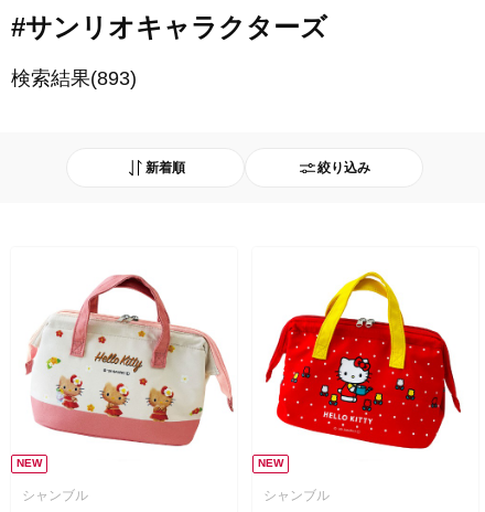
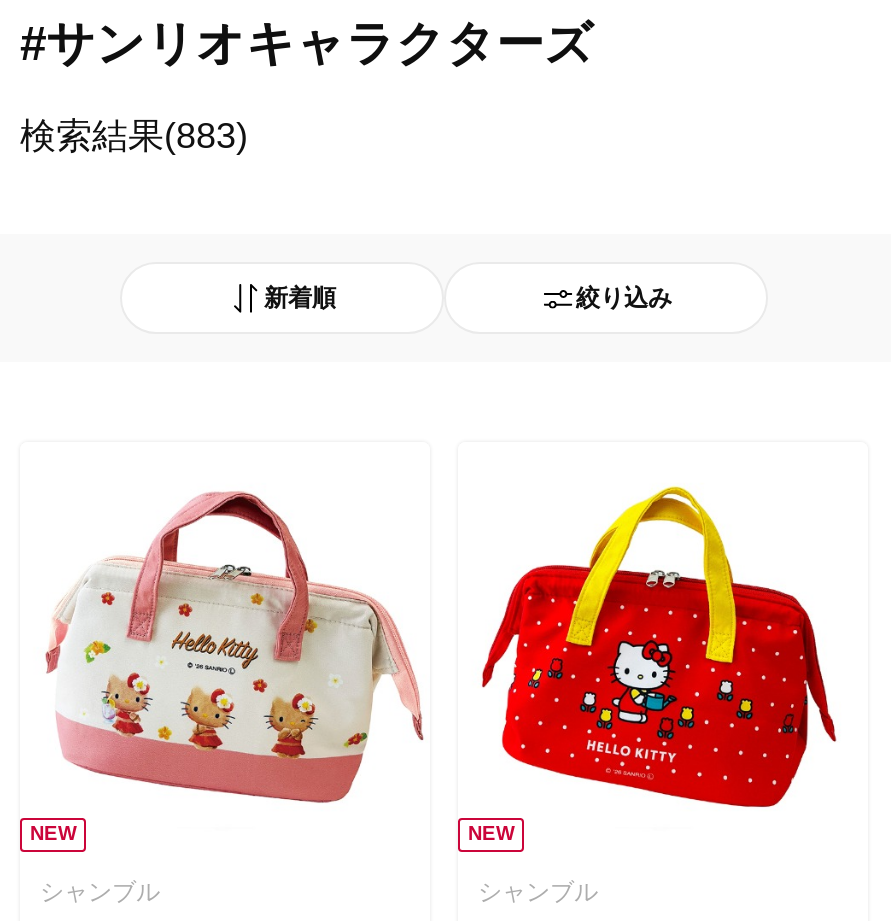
- 検索結果(893)
+ 検索結果(883)
